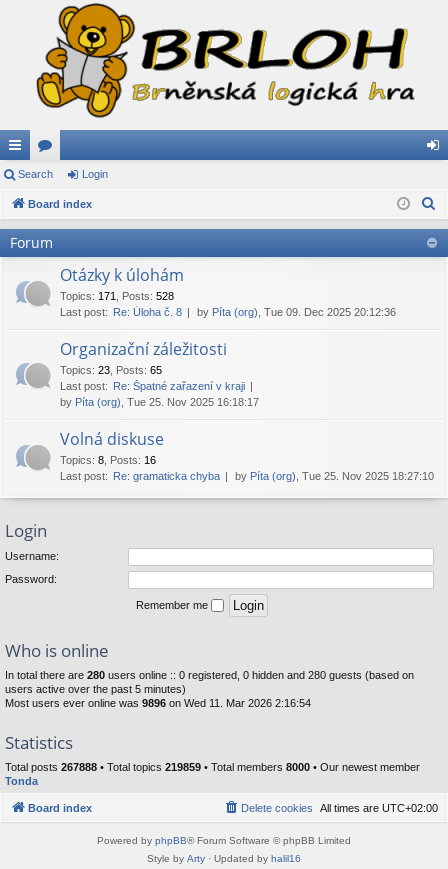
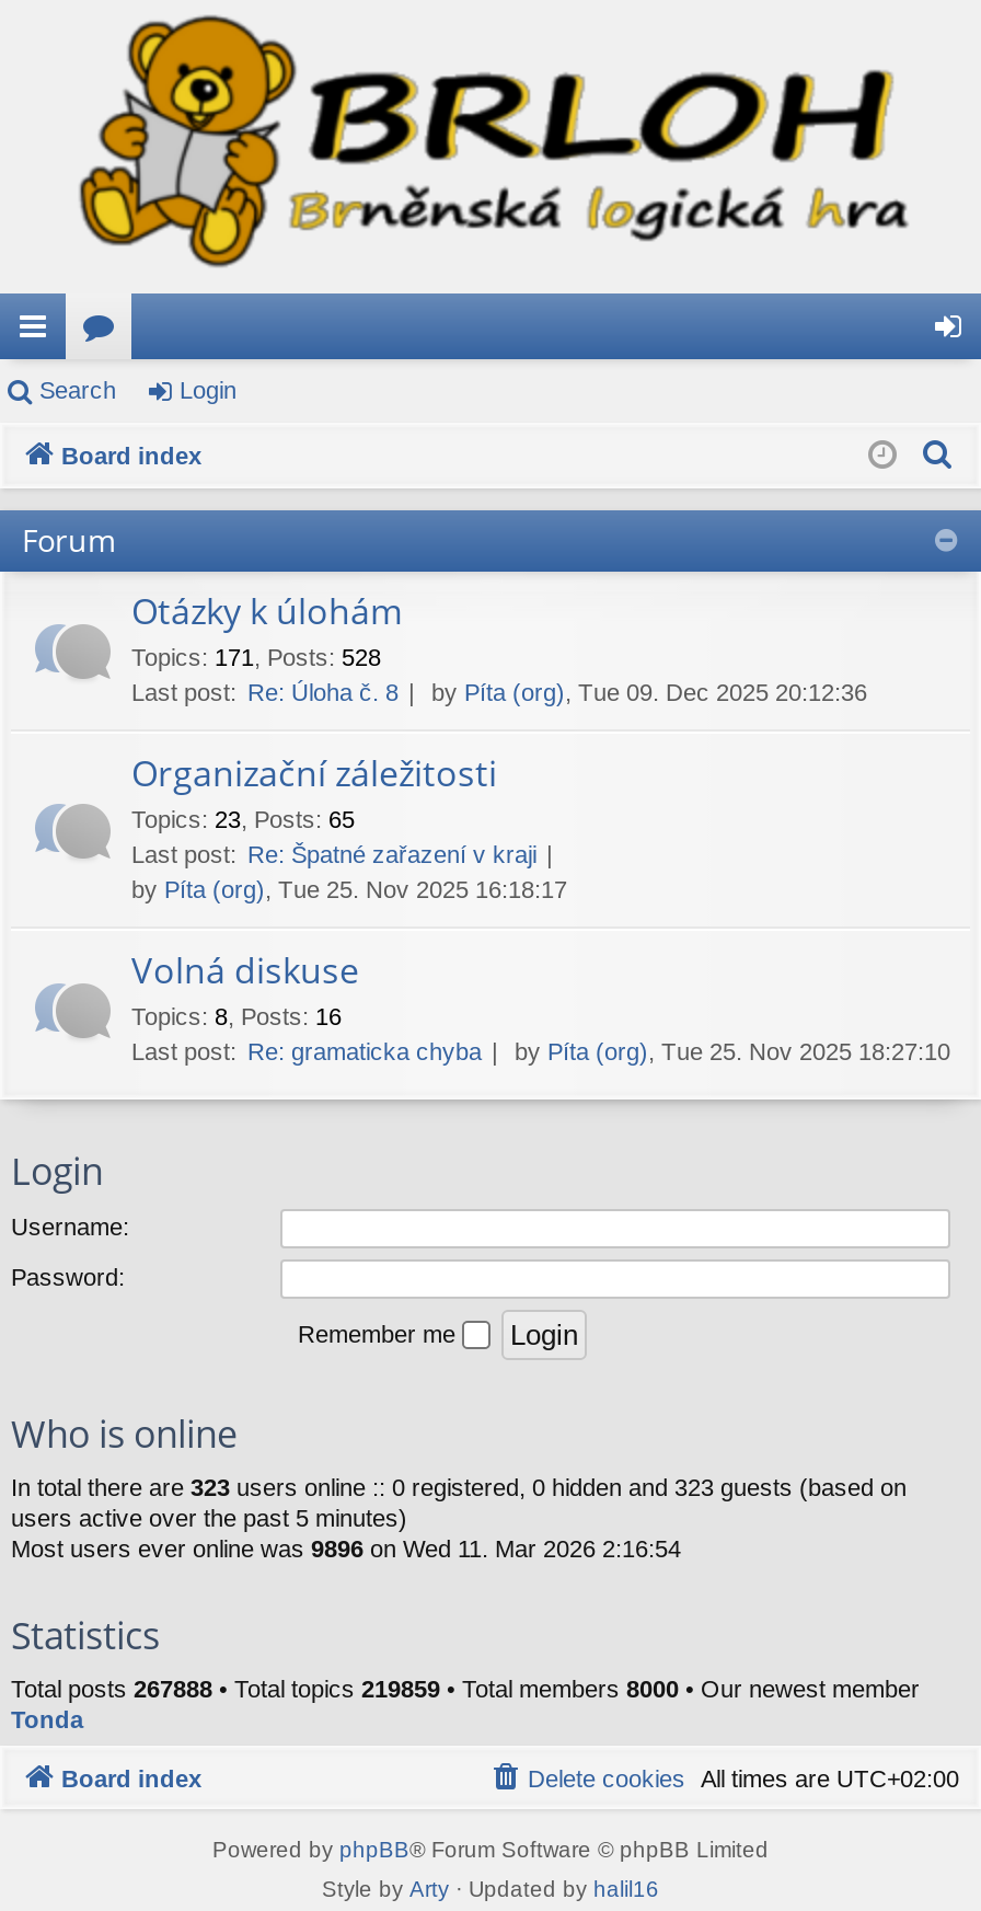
- In total there are 280 users online :: 0 registered, 0 hidden and 280 guests (based on
+ In total there are 323 users online :: 0 registered, 0 hidden and 323 guests (based on
